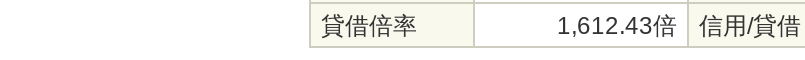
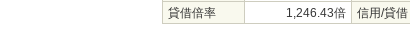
- 1,612.43倍 信用/貸借
+ 1,246.43倍 信用/貸借
